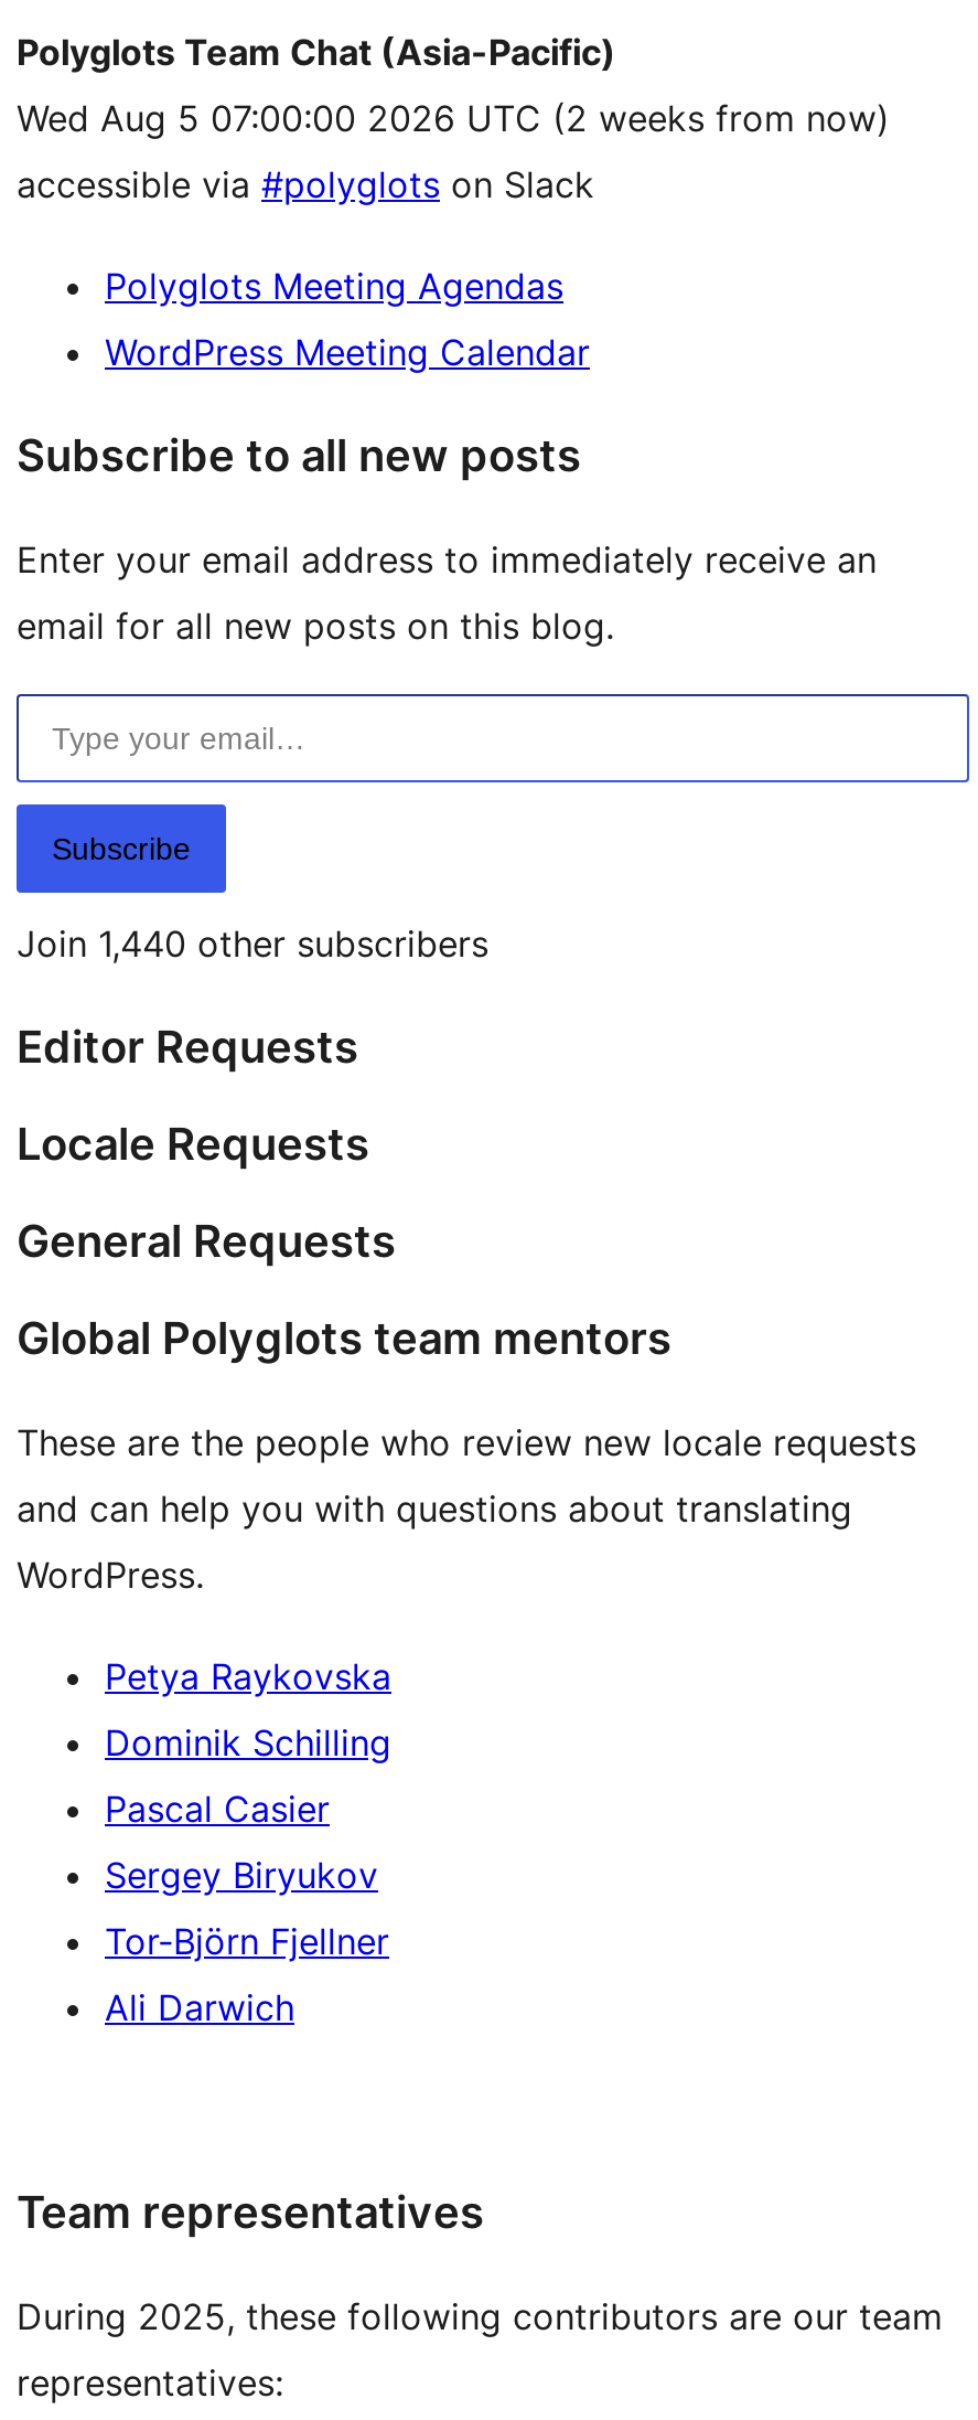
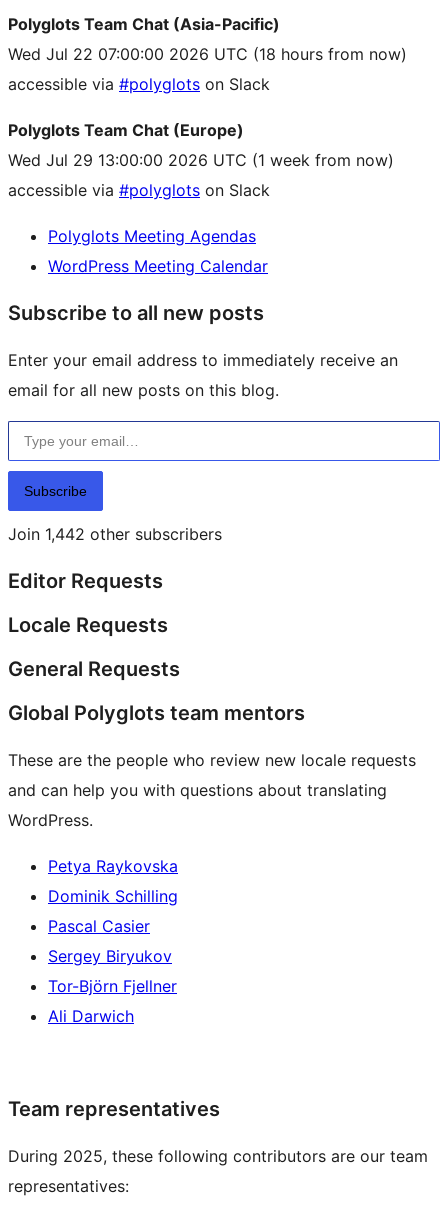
- Wed Aug 5 07:00:00 2026 UTC (2 weeks from now)
+ Wed Jul 22 07:00:00 2026 UTC (18 hours from now)
+ accessible via #polyglots on Slack
+ Polyglots Team Chat (Europe)
+ Wed Jul 29 13:00:00 2026 UTC (1 week from now)

- Join 1,440 other subscribers
+ Join 1,442 other subscribers
